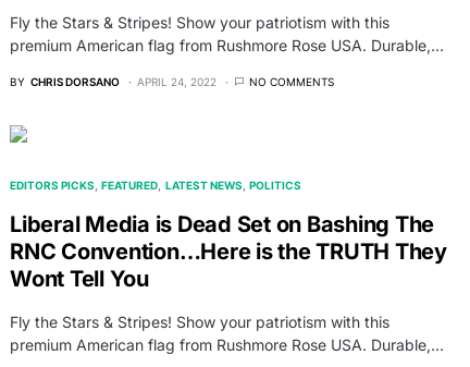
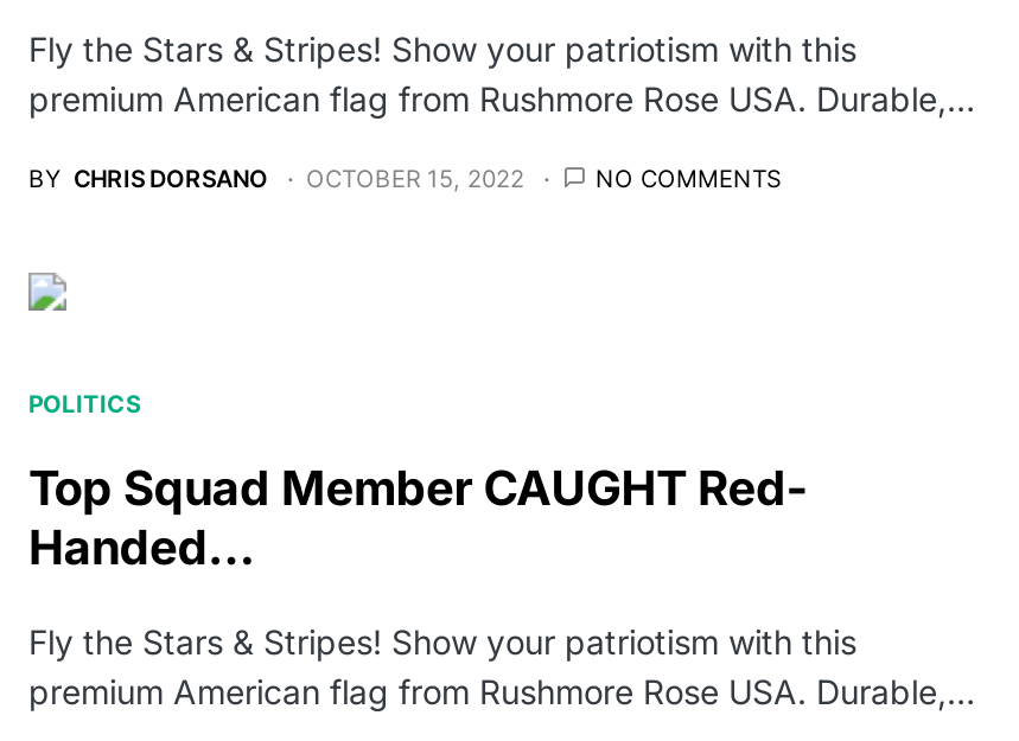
- BY CHRIS DORSANO APRIL 24, 2022
+ BY CHRIS DORSANO OCTOBER 15, 2022

- EDITORS PICKS FEATURED LATEST NEWS POLITICS
+ POLITICS

- Liberal Media is Dead Set on Bashing The
- RNC Convention…Here is the TRUTH They
- Wont Tell You
+ Top Squad Member CAUGHT Red-
+ Handed…
